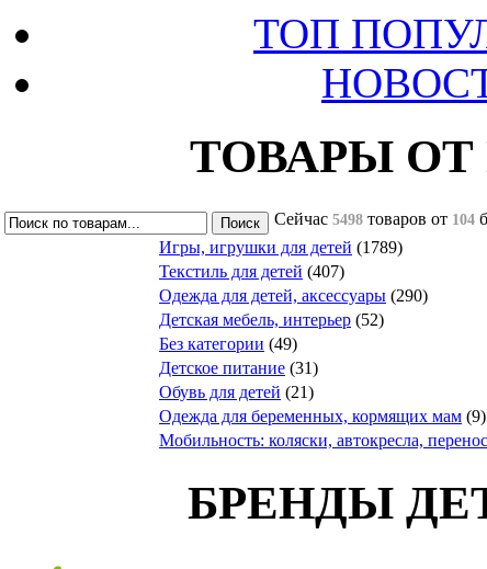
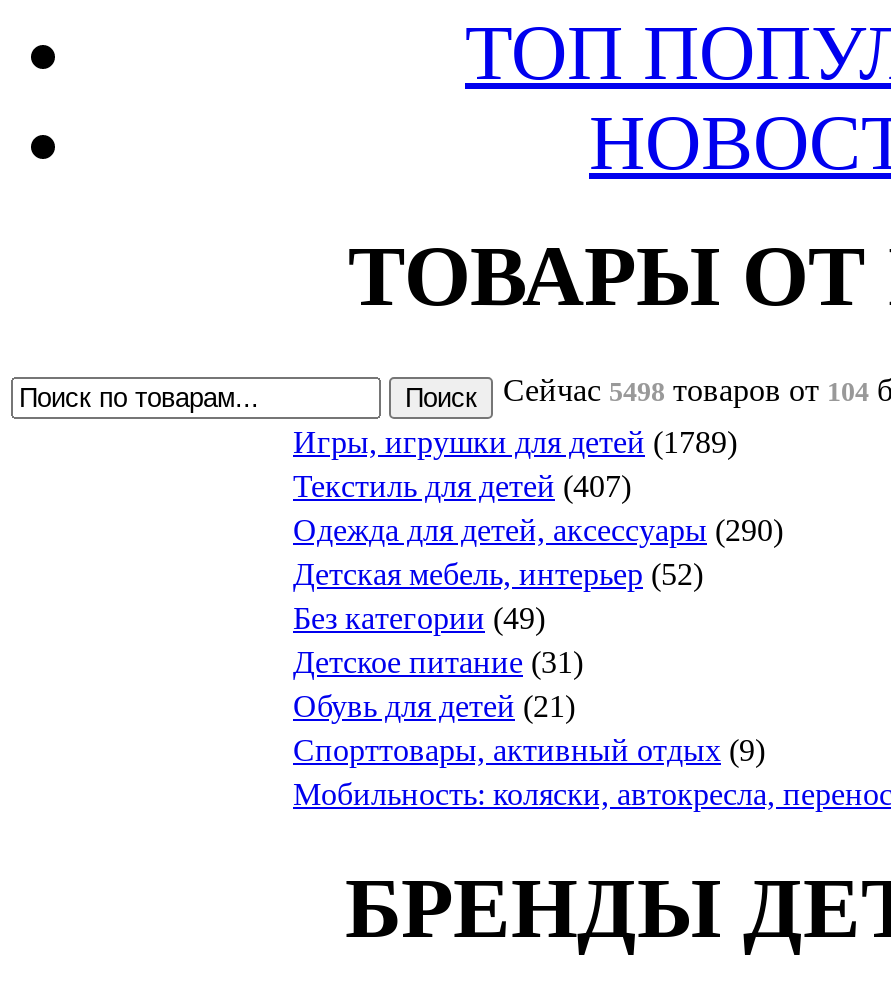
- Одежда для беременных, кормящих мам (9)
+ Спорттовары, активный отдых (9)
